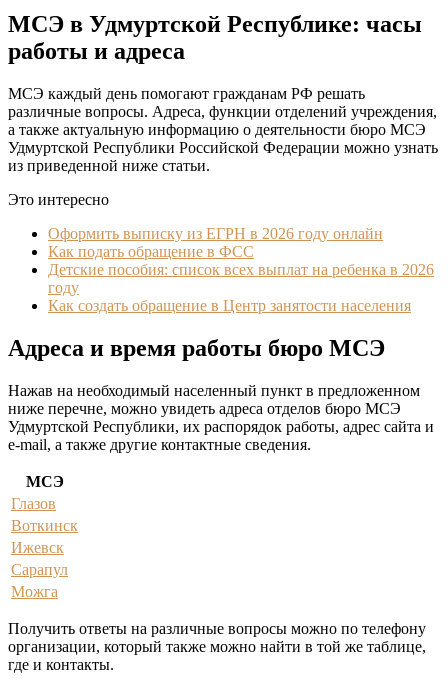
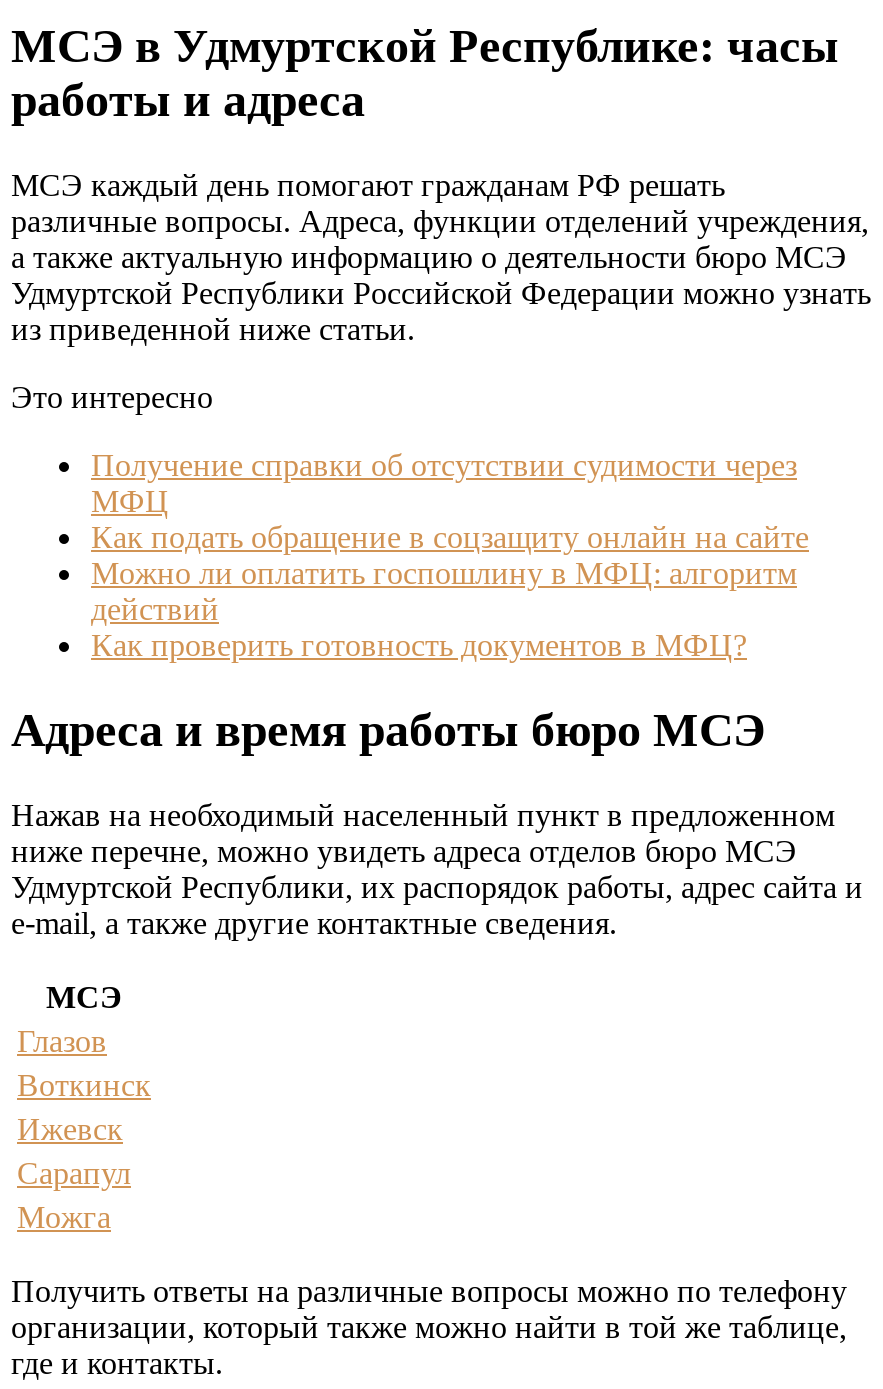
- Оформить выписку из ЕГРН в 2026 году онлайн
- Как подать обращение в ФСС
- Детские пособия: список всех выплат на ребенка в 2026
- году
- Как создать обращение в Центр занятости населения
+ Получение справки об отсутствии судимости через
+ МФЦ
+ Как подать обращение в соцзащиту онлайн на сайте
+ Можно ли оплатить госпошлину в МФЦ: алгоритм
+ действий
+ Как проверить готовность документов в МФЦ?
